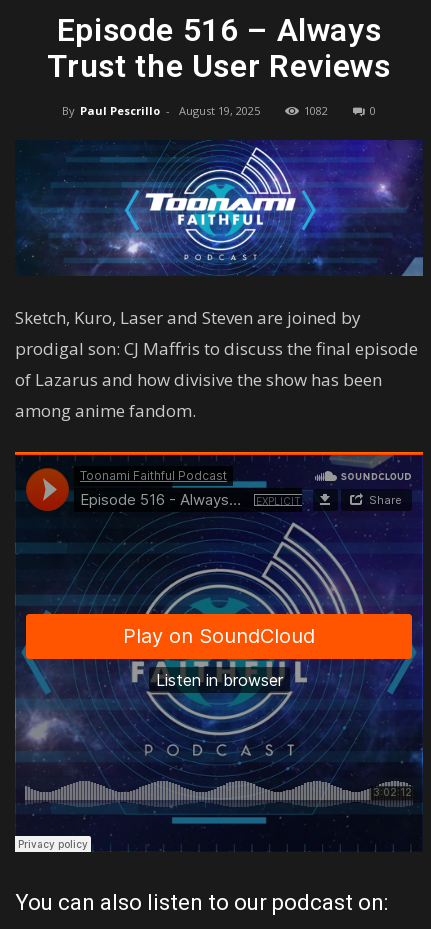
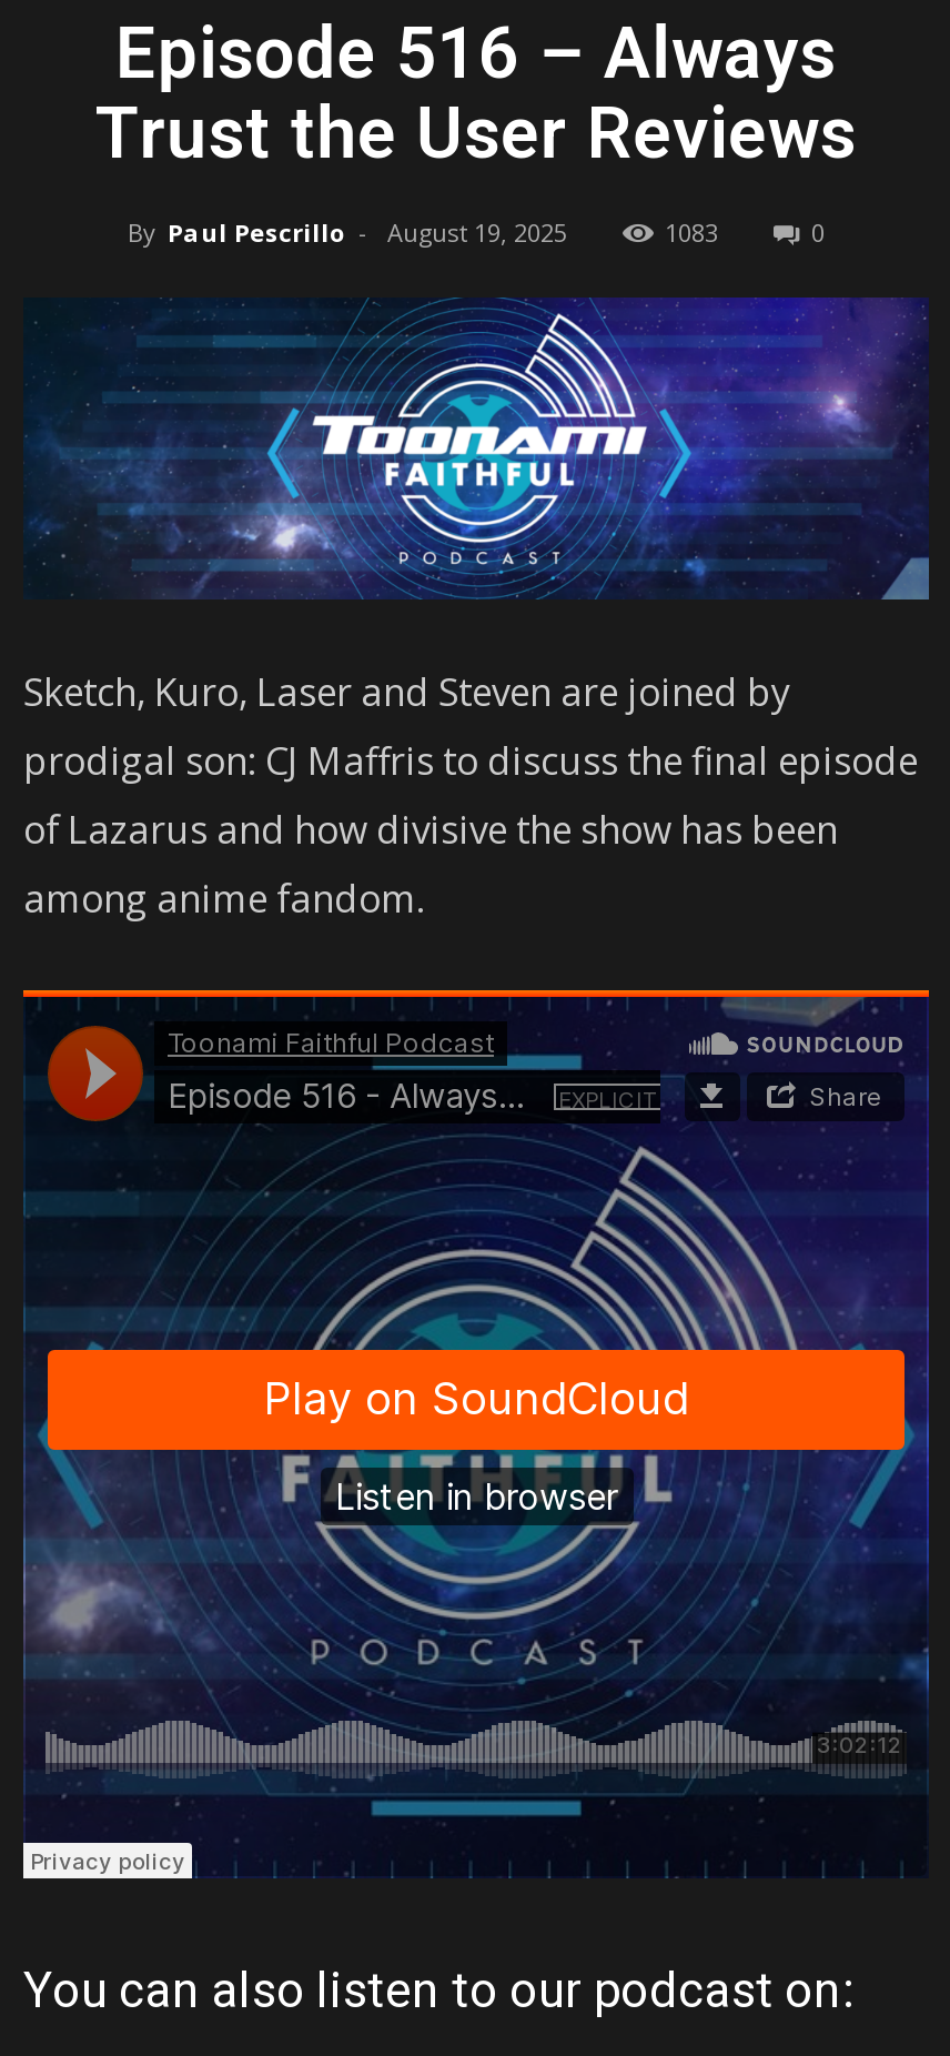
- 1082
+ 1083
